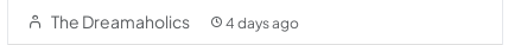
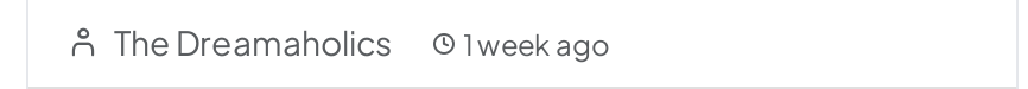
- The Dreamaholics 4 days ago
+ The Dreamaholics 1 week ago
